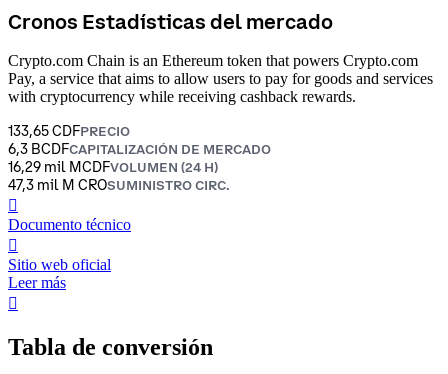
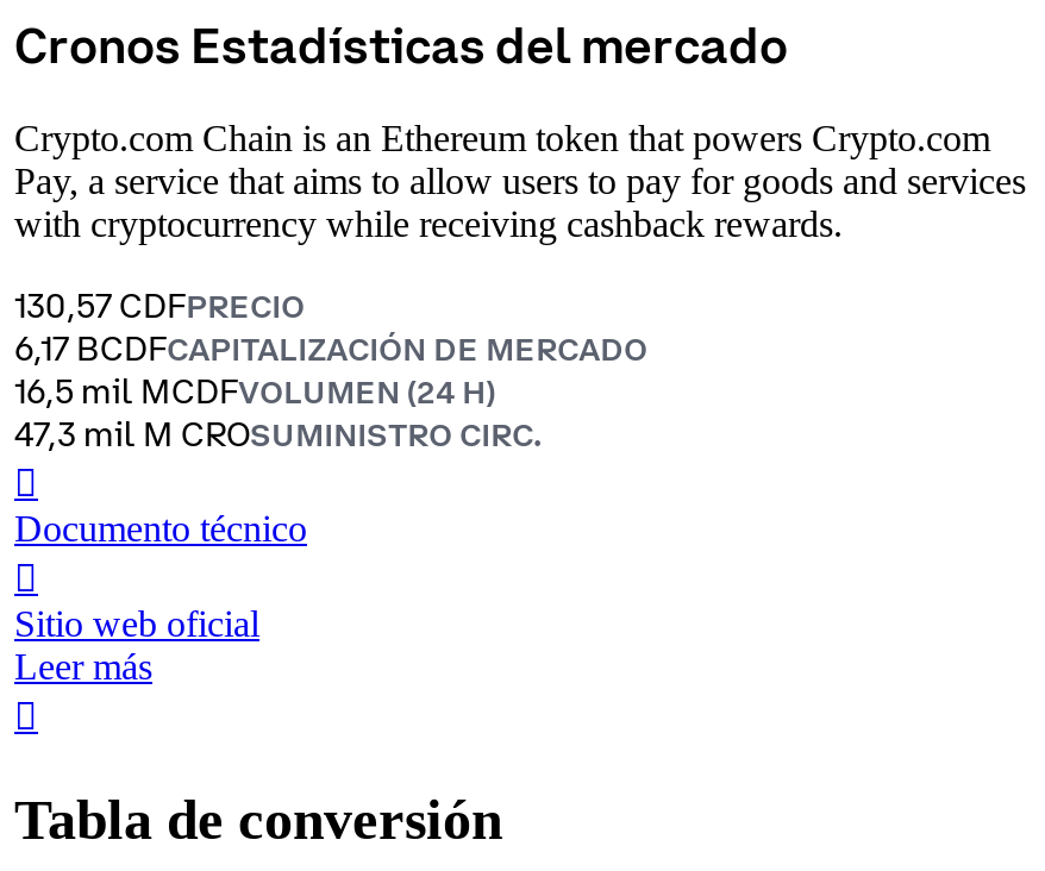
- 133,65 CDFPRECIO
+ 130,57 CDFPRECIO

- 6,3 BCDFCAPITALIZACIÓN DE MERCADO
+ 6,17 BCDFCAPITALIZACIÓN DE MERCADO

- 16,29 mil MCDFVOLUMEN (24 H)
+ 16,5 mil MCDFVOLUMEN (24 H)
